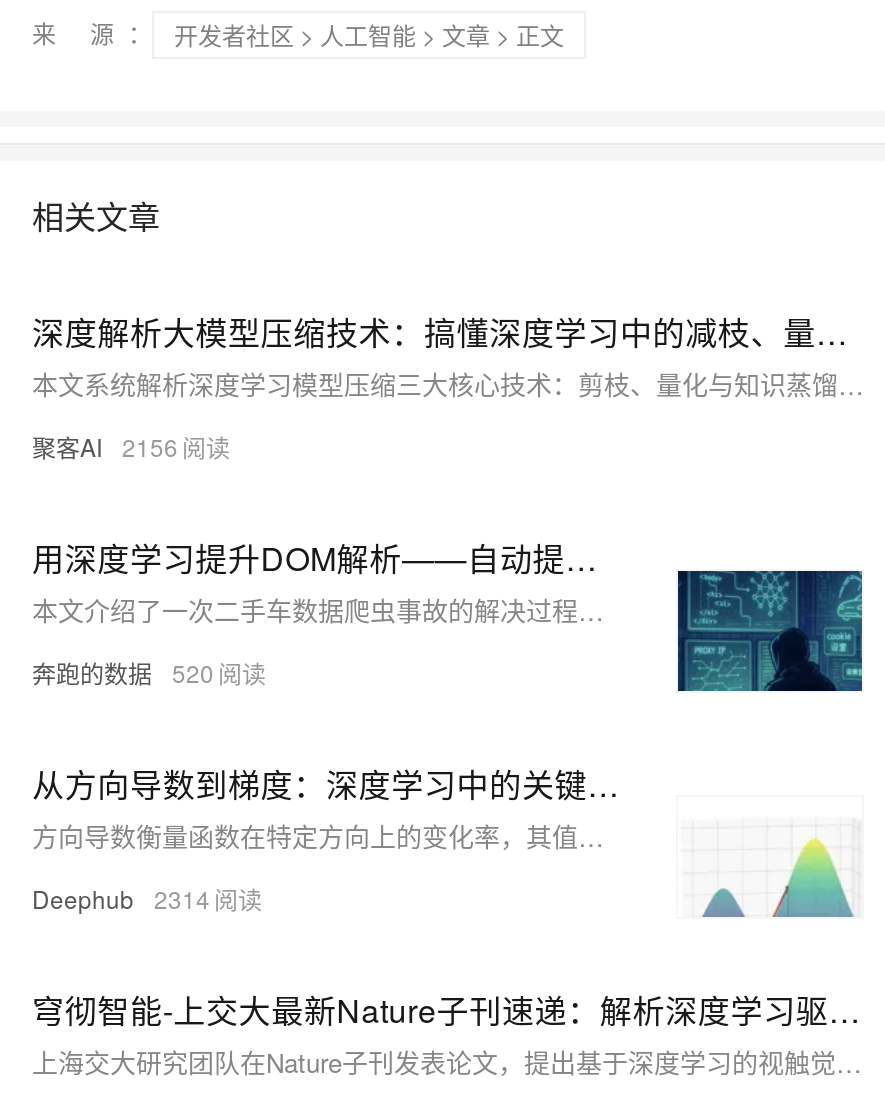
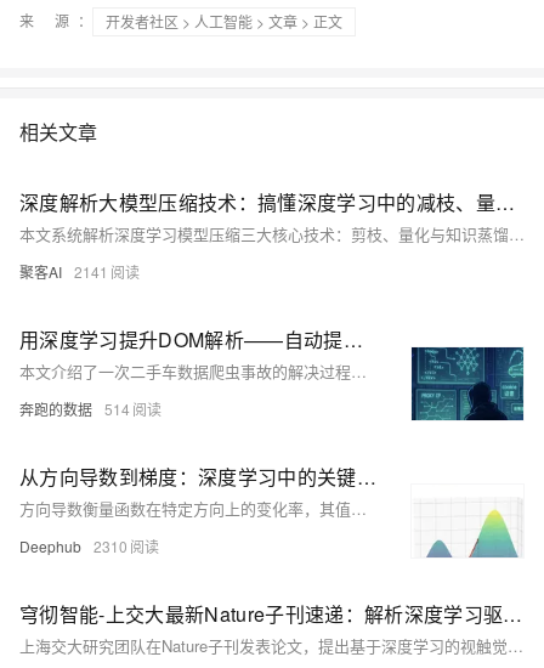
- 聚客AI 2156
+ 聚客AI 2141

- 奔跑的数据 520
+ 奔跑的数据 514

- Deephub 2314
+ Deephub 2310
